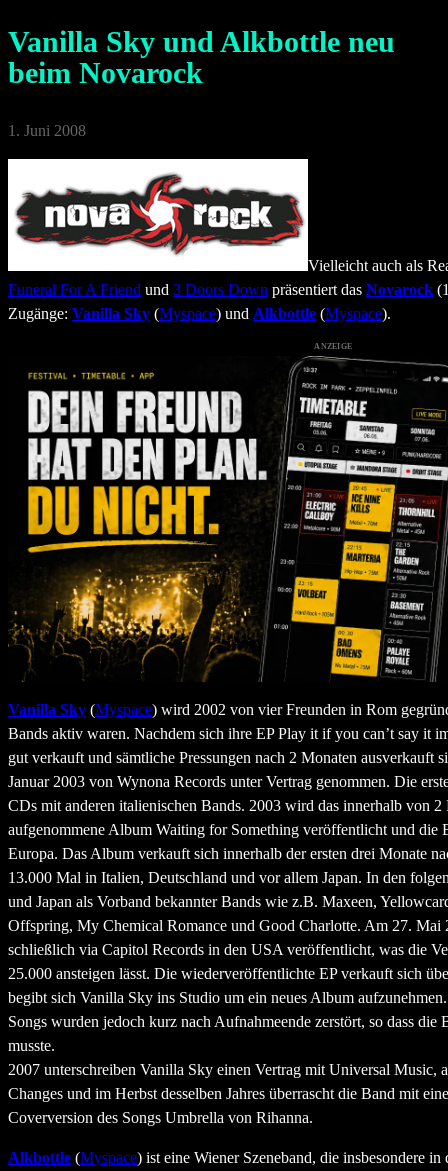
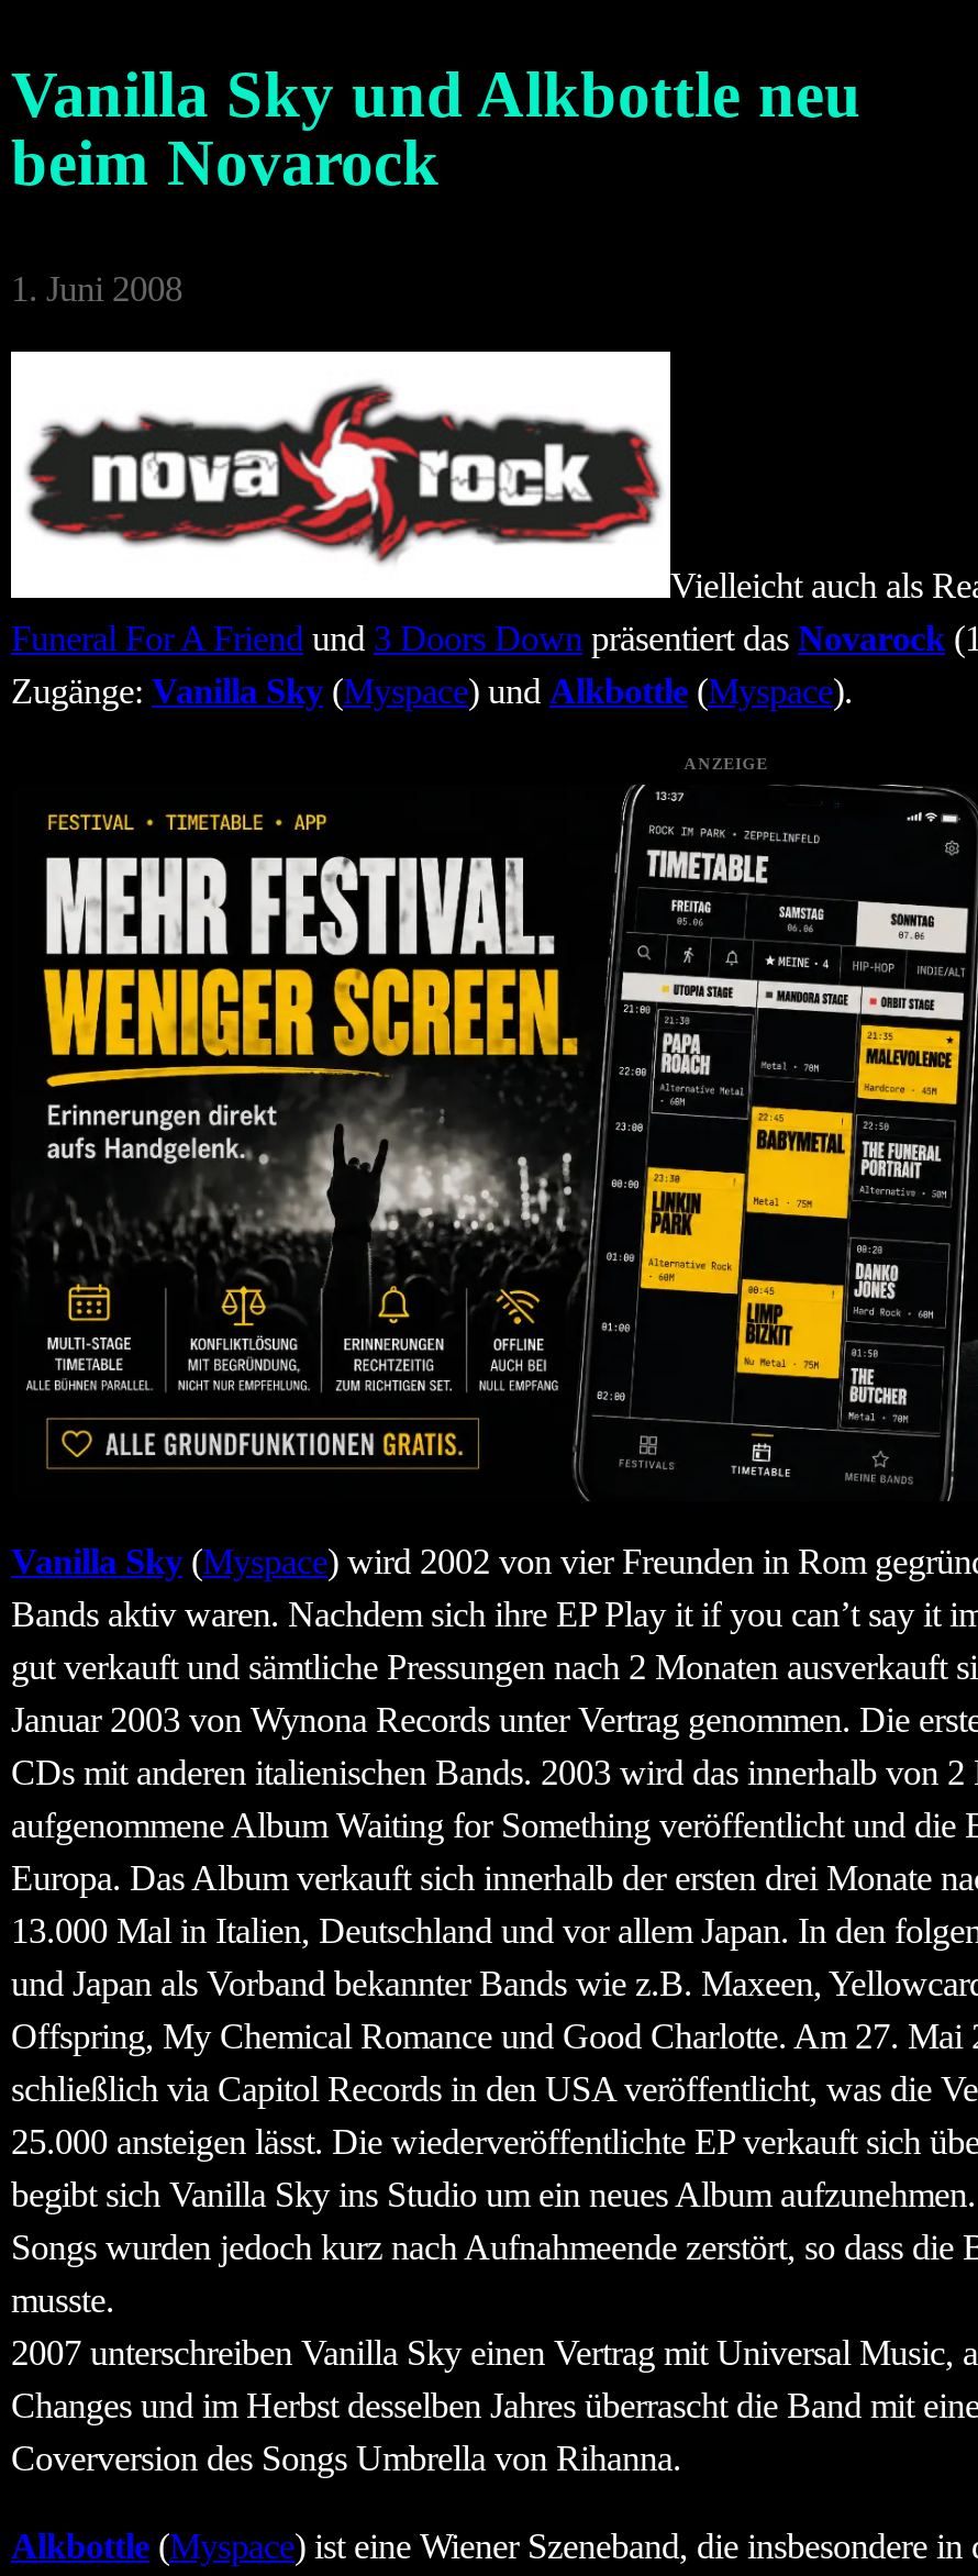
- [image]
+ [image]
